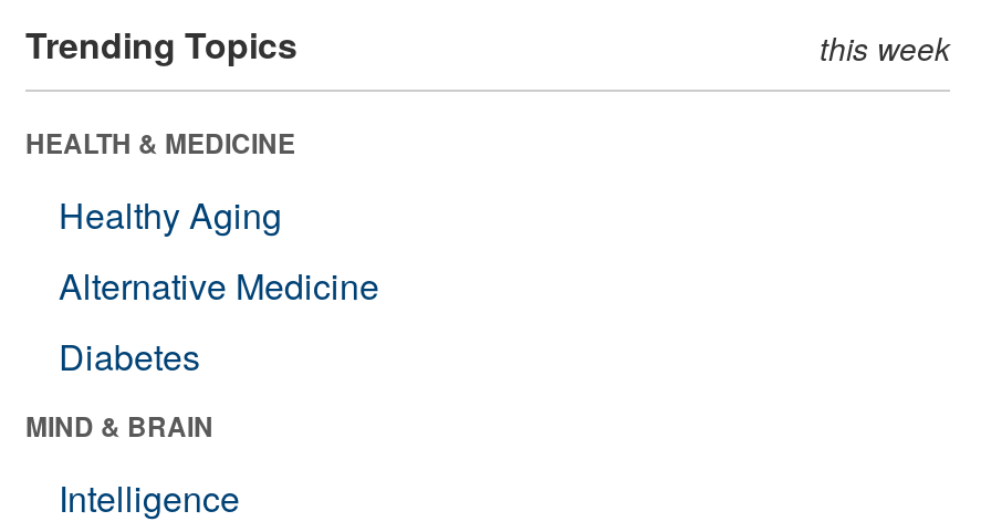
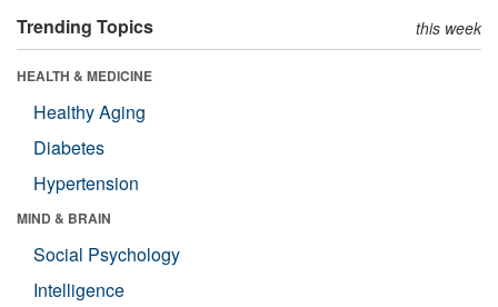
- Alternative Medicine

moved up: Diabetes

+ Hypertension

+ Social Psychology
